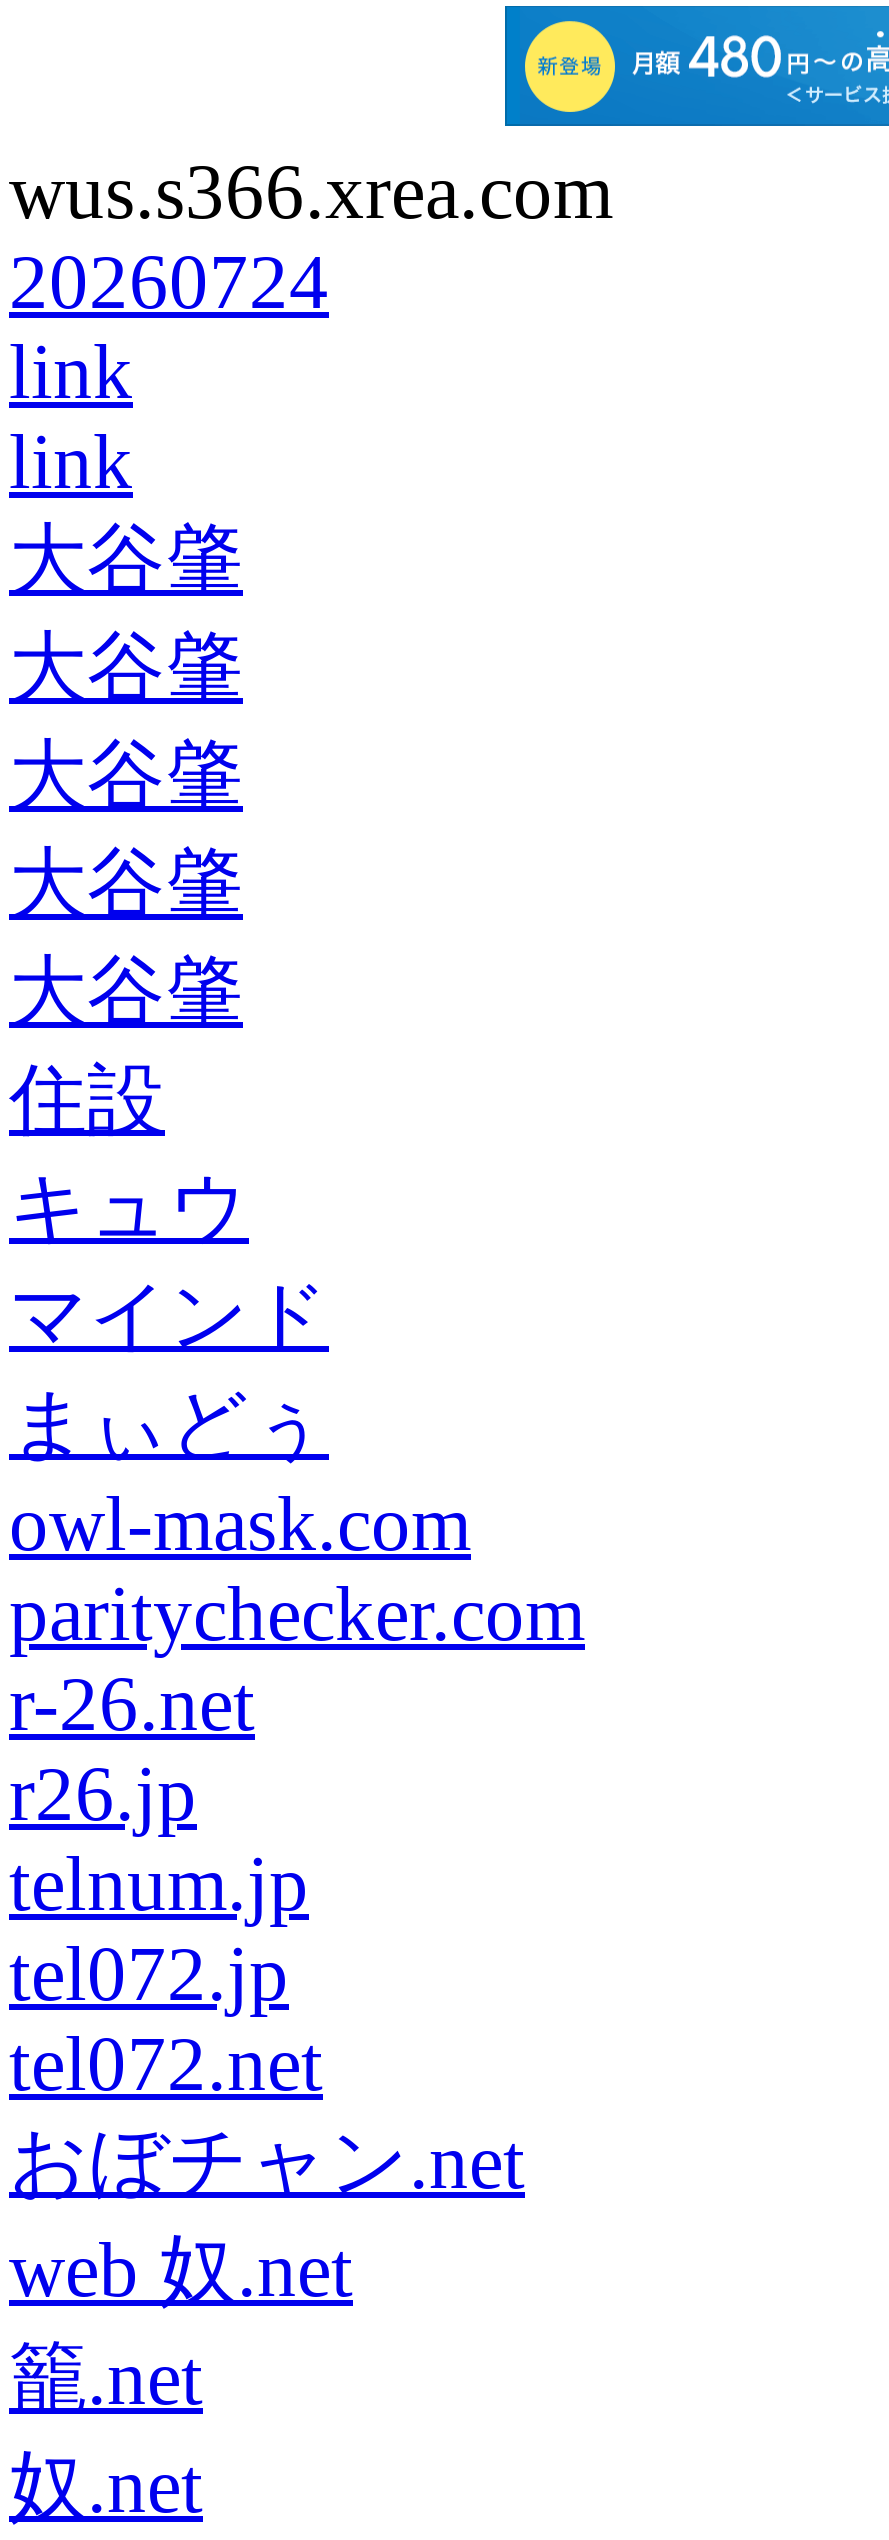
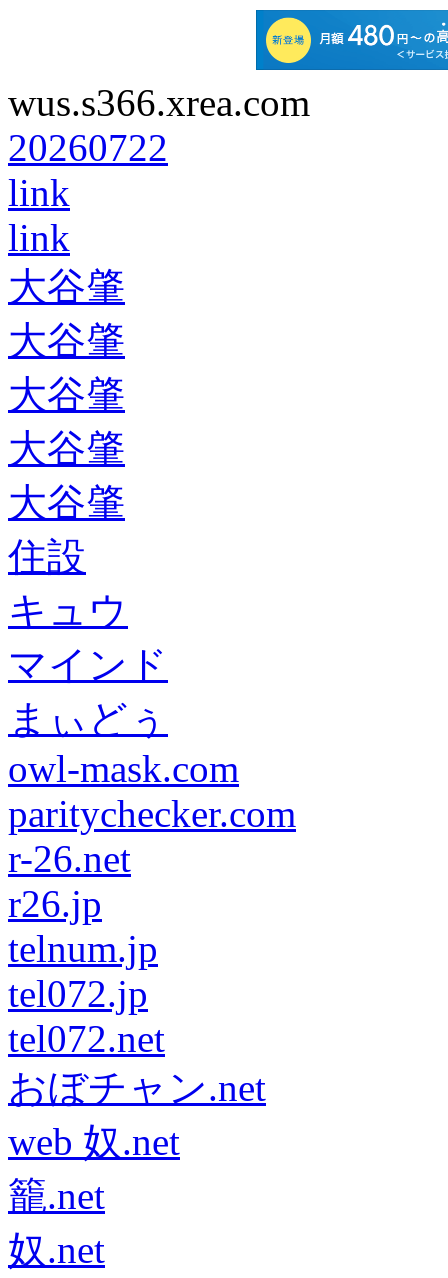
- 20260724
+ 20260722
